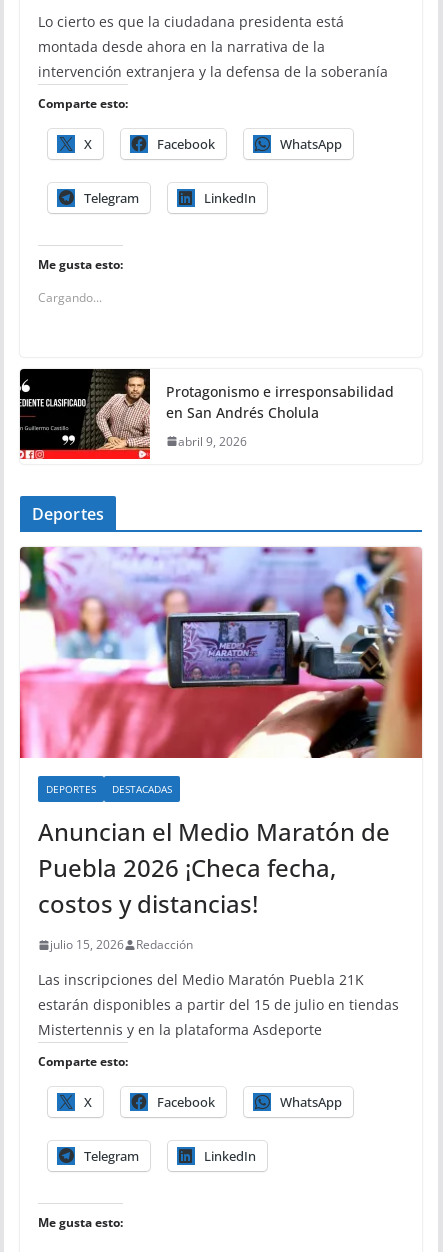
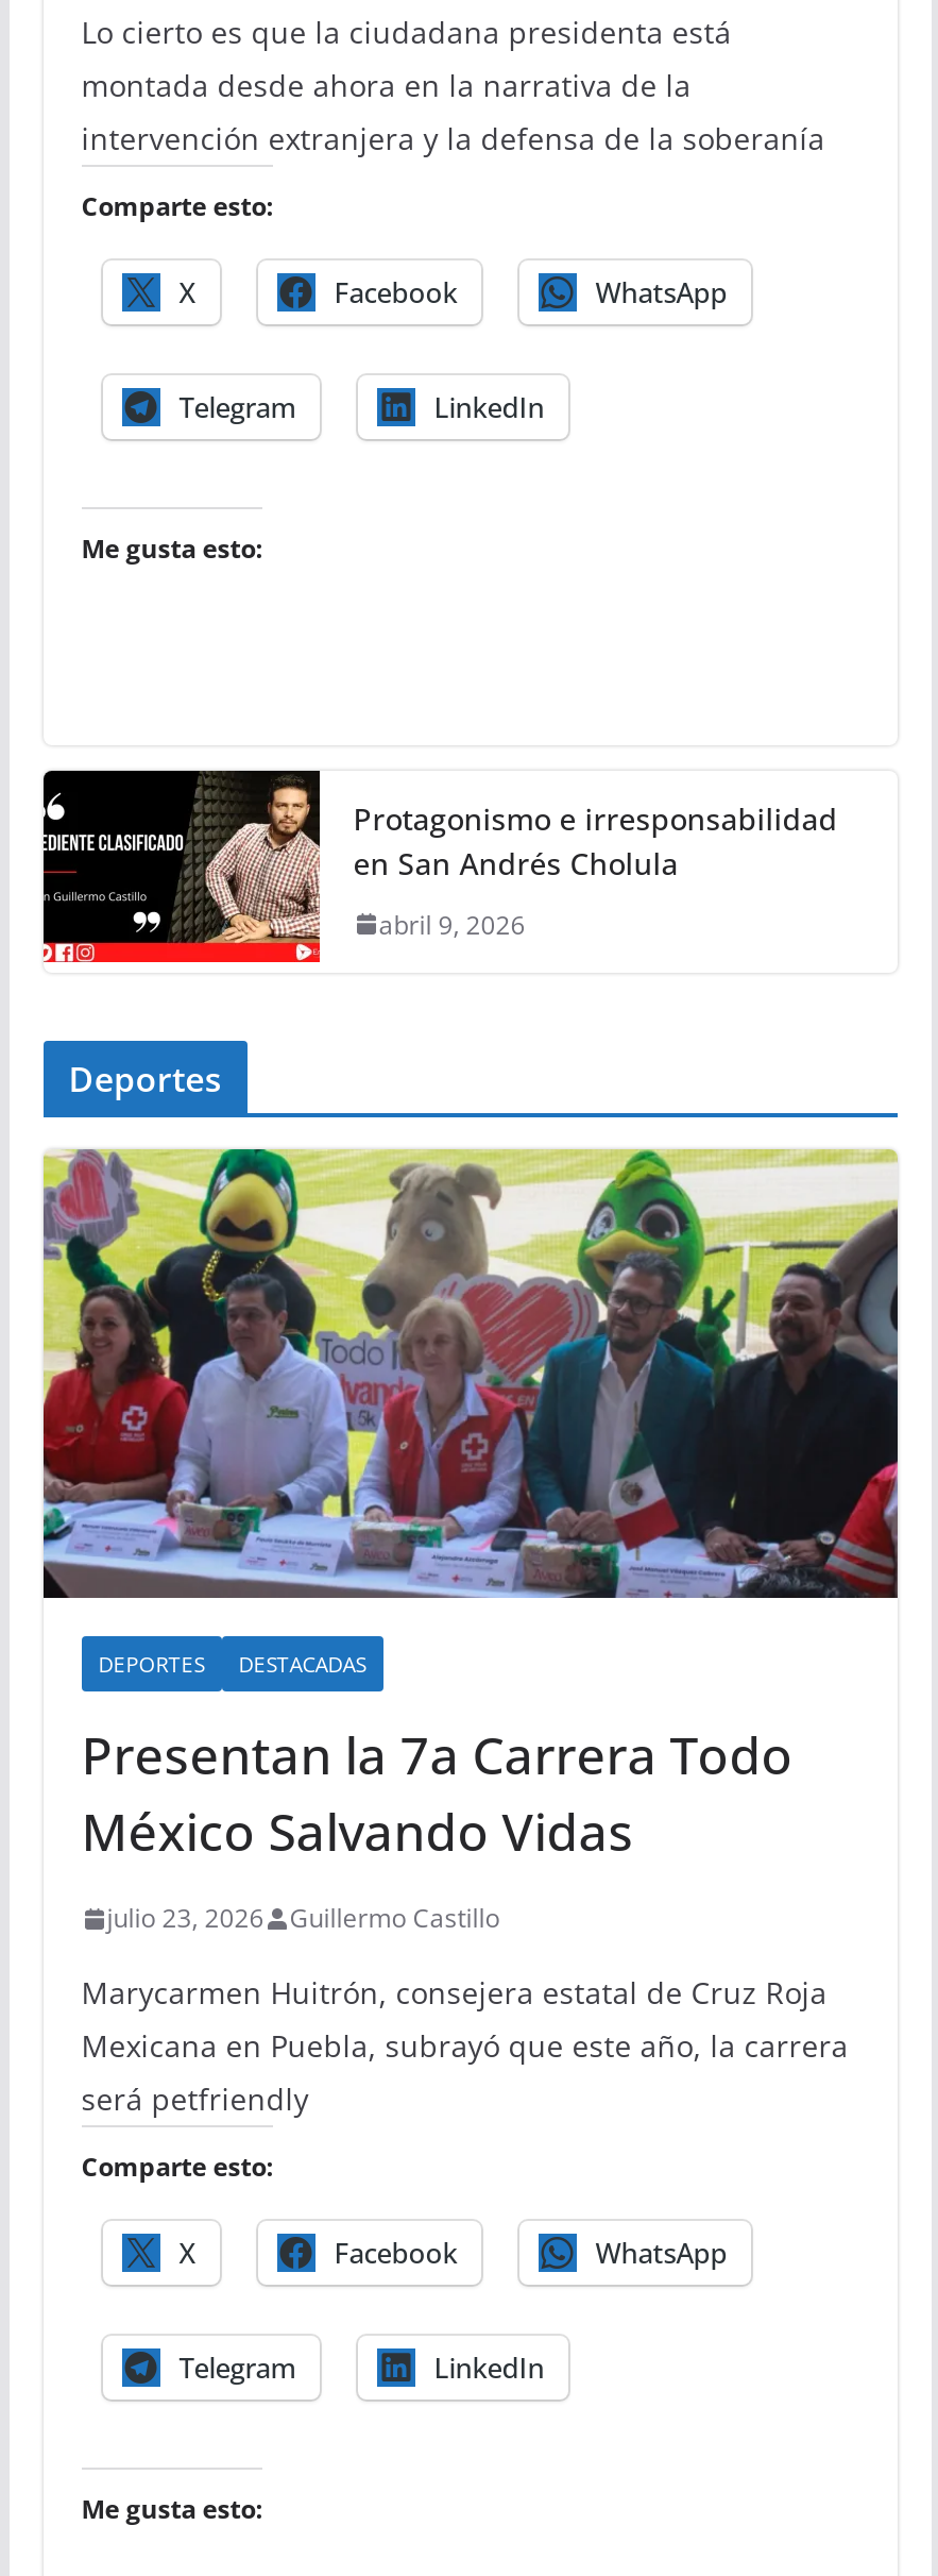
- Cargando...

- [image]
+ [image]

- Anuncian el Medio Maratón de
- Puebla 2026 ¡Checa fecha,
- costos y distancias!
+ Presentan la 7a Carrera Todo
+ México Salvando Vidas

- julio 15, 2026
- Redacción
+ julio 23, 2026
+ Guillermo Castillo

- Las inscripciones del Medio Maratón Puebla 21K
- estarán disponibles a partir del 15 de julio en tiendas
- Mistertennis y en la plataforma Asdeporte
+ Marycarmen Huitrón, consejera estatal de Cruz Roja
+ Mexicana en Puebla, subrayó que este año, la carrera
+ será petfriendly
